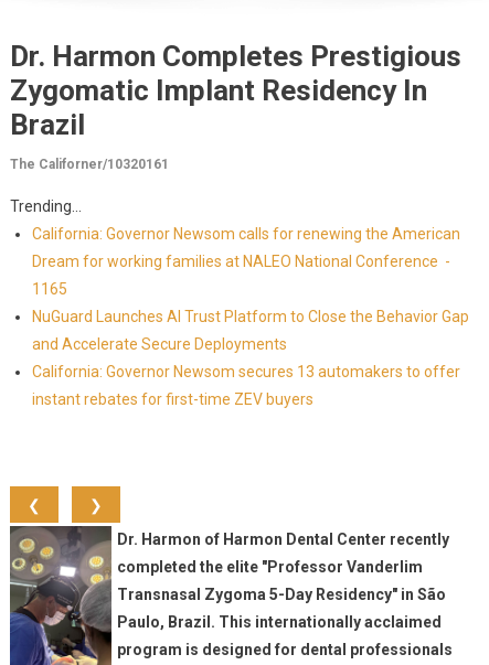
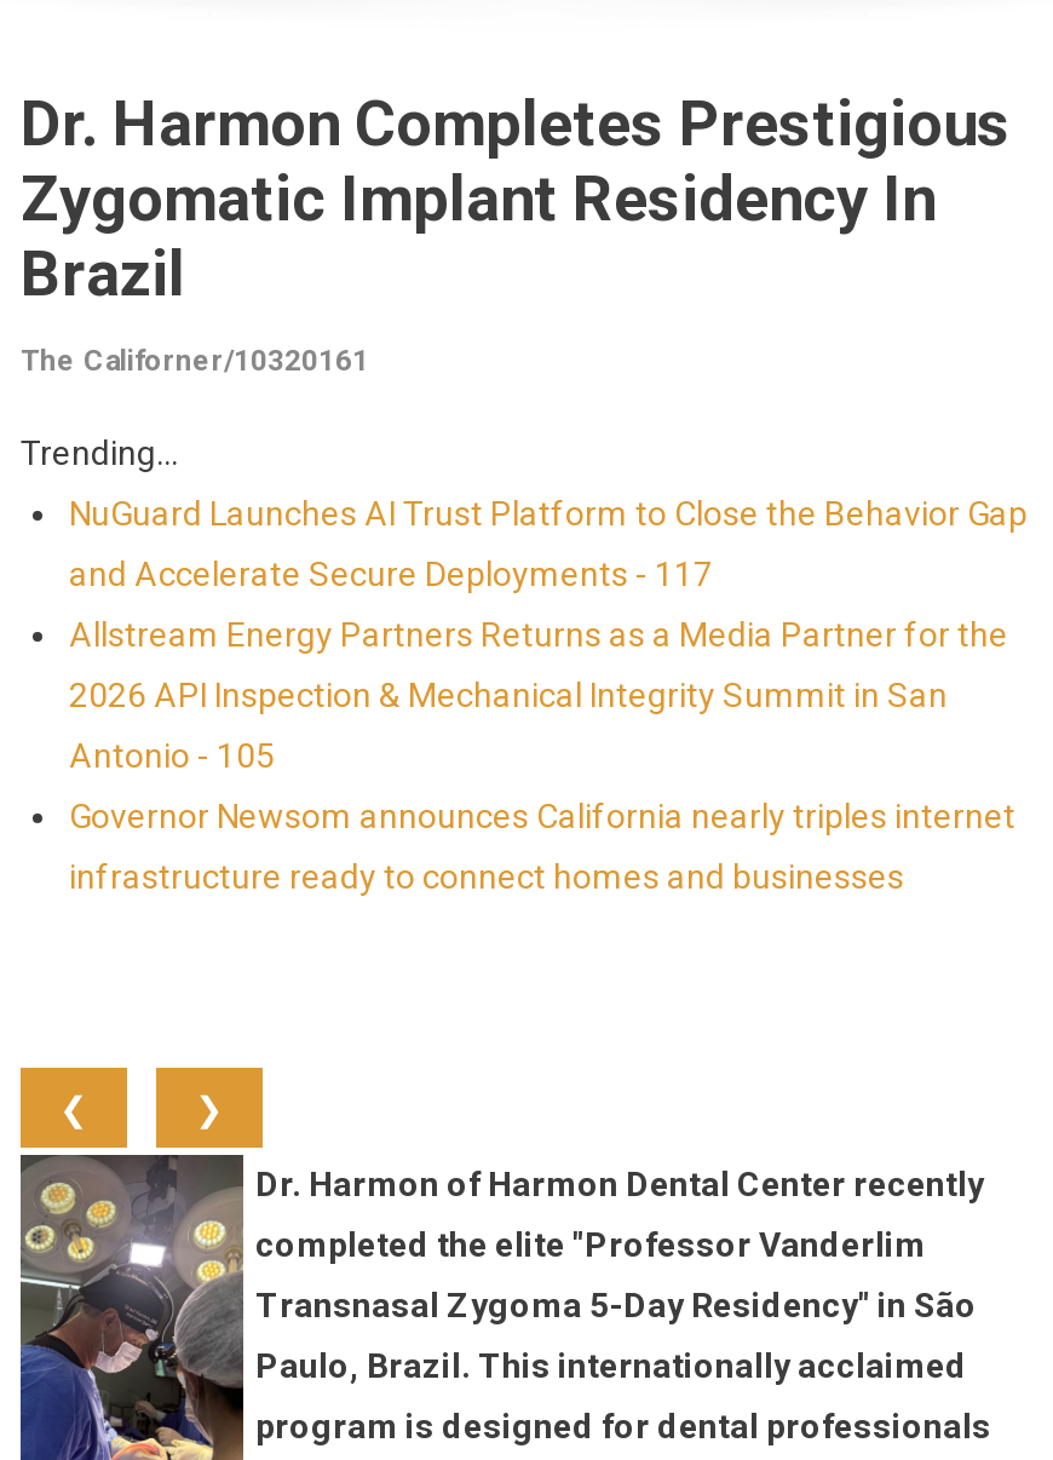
- California: Governor Newsom calls for renewing the American
- Dream for working families at NALEO National Conference -
- 1165

moved up: NuGuard Launches AI Trust Platform to Close the Behavior Gap

- and Accelerate Secure Deployments
- California: Governor Newsom secures 13 automakers to offer
- instant rebates for first-time ZEV buyers
+ and Accelerate Secure Deployments - 117
+ Allstream Energy Partners Returns as a Media Partner for the
+ 2026 API Inspection & Mechanical Integrity Summit in San
+ Antonio - 105
+ Governor Newsom announces California nearly triples internet
+ infrastructure ready to connect homes and businesses
